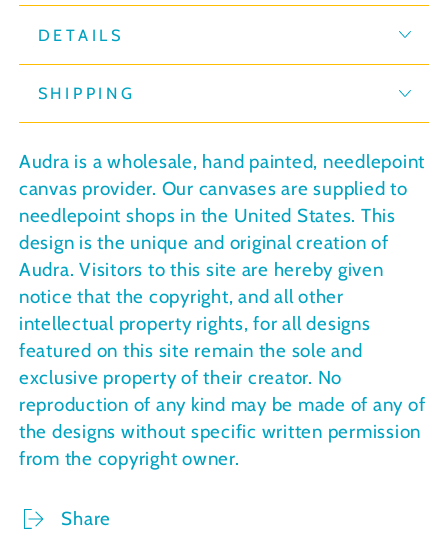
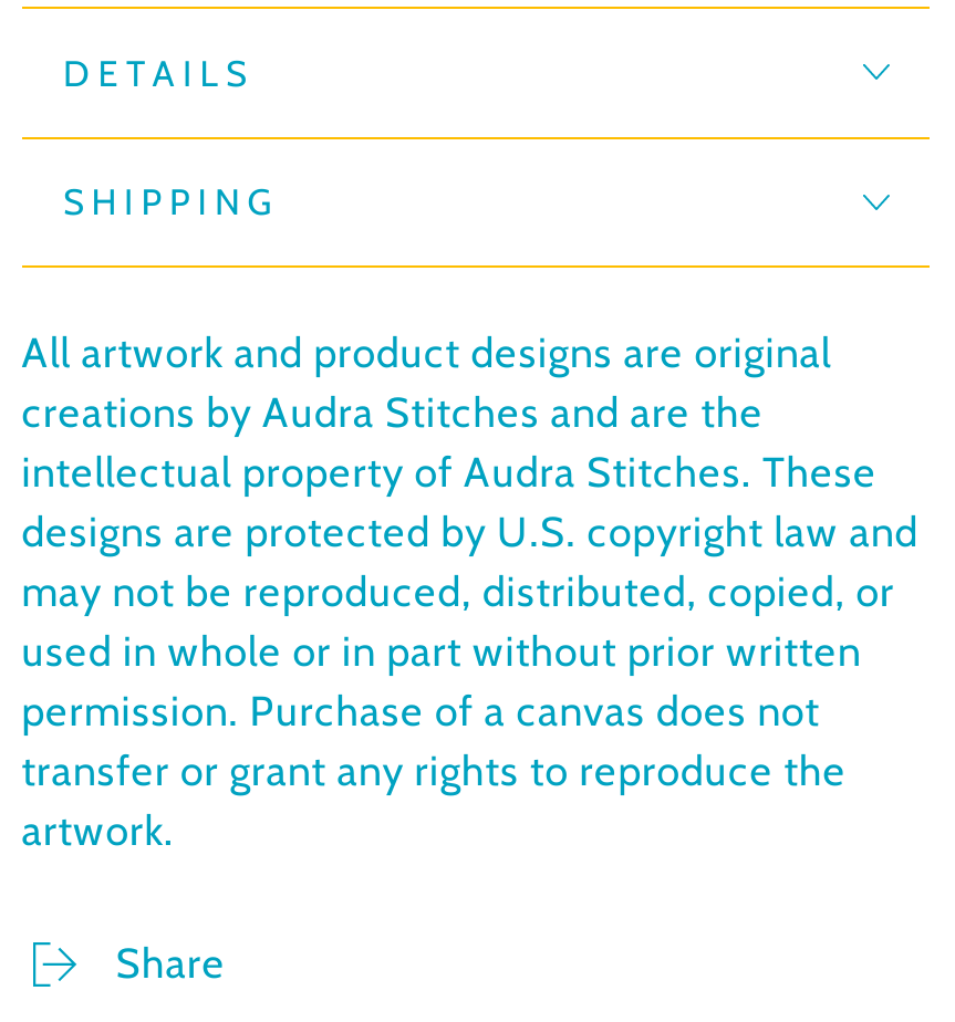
- Audra is a wholesale, hand painted, needlepoint
- canvas provider. Our canvases are supplied to
- needlepoint shops in the United States. This
- design is the unique and original creation of
- Audra. Visitors to this site are hereby given
- notice that the copyright, and all other
- intellectual property rights, for all designs
- featured on this site remain the sole and
- exclusive property of their creator. No
- reproduction of any kind may be made of any of
- the designs without specific written permission
- from the copyright owner.
+ All artwork and product designs are original
+ creations by Audra Stitches and are the
+ intellectual property of Audra Stitches. These
+ designs are protected by U.S. copyright law and
+ may not be reproduced, distributed, copied, or
+ used in whole or in part without prior written
+ permission. Purchase of a canvas does not
+ transfer or grant any rights to reproduce the
+ artwork.
